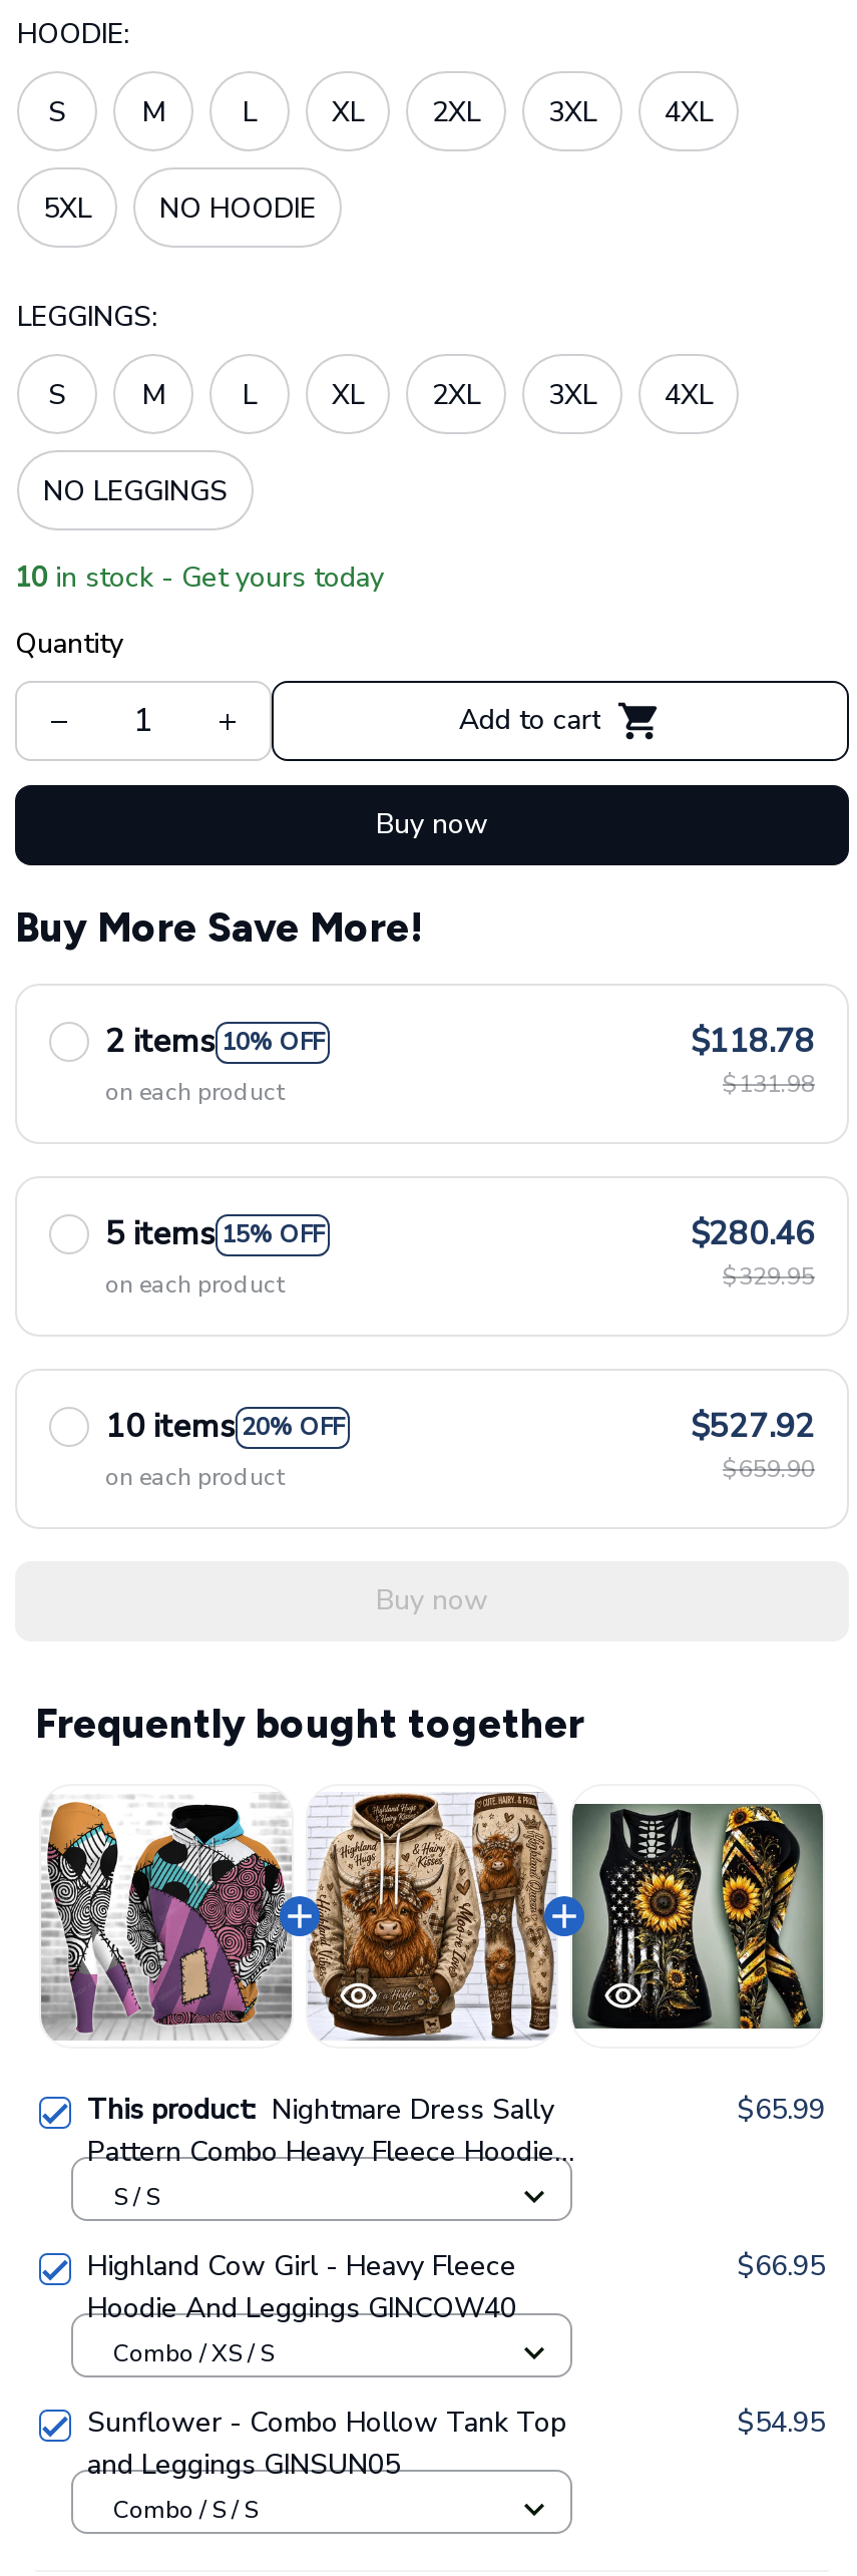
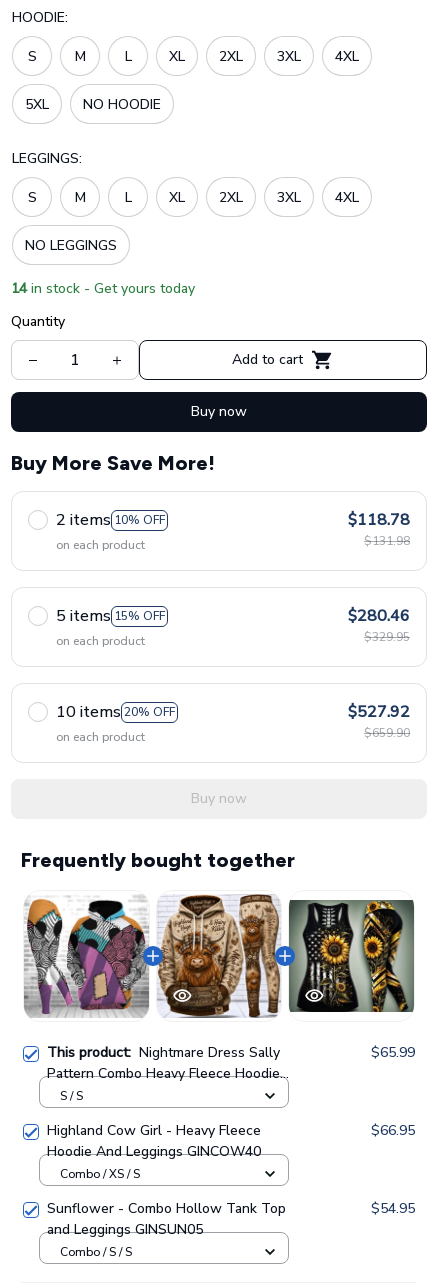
- 10 in stock - Get yours today
+ 14 in stock - Get yours today
